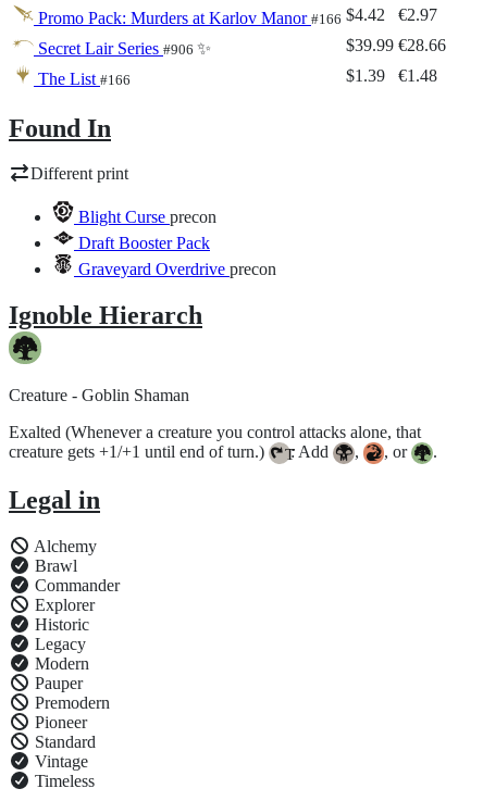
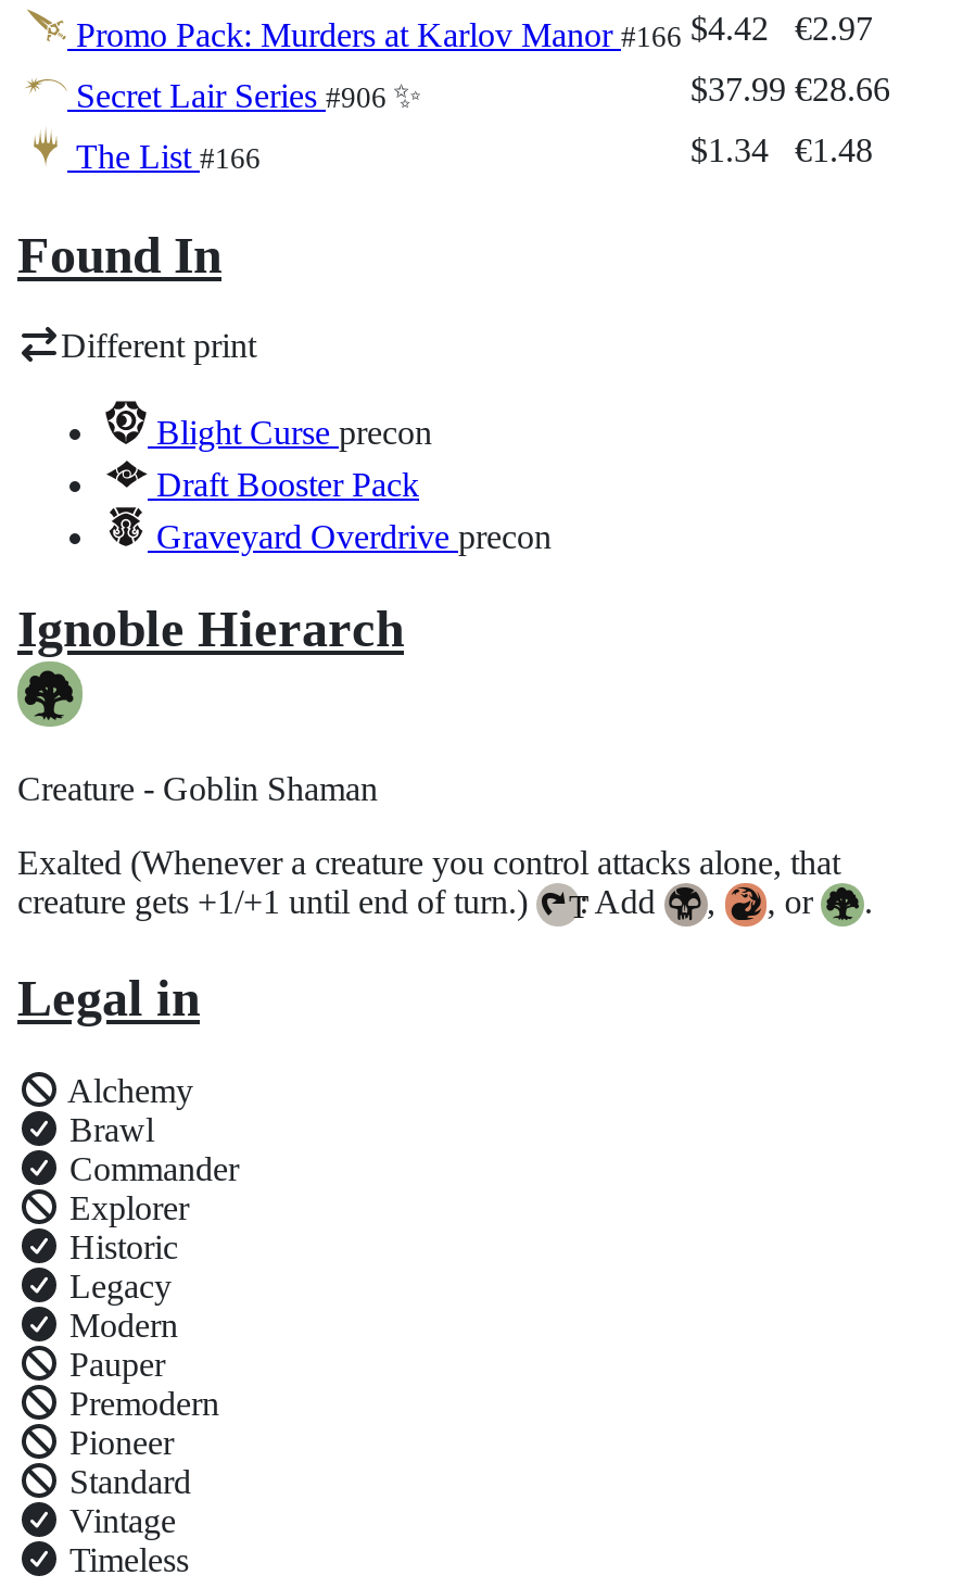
- $39.99 €28.66
+ $37.99 €28.66

- $1.39 €1.48
+ $1.34 €1.48
